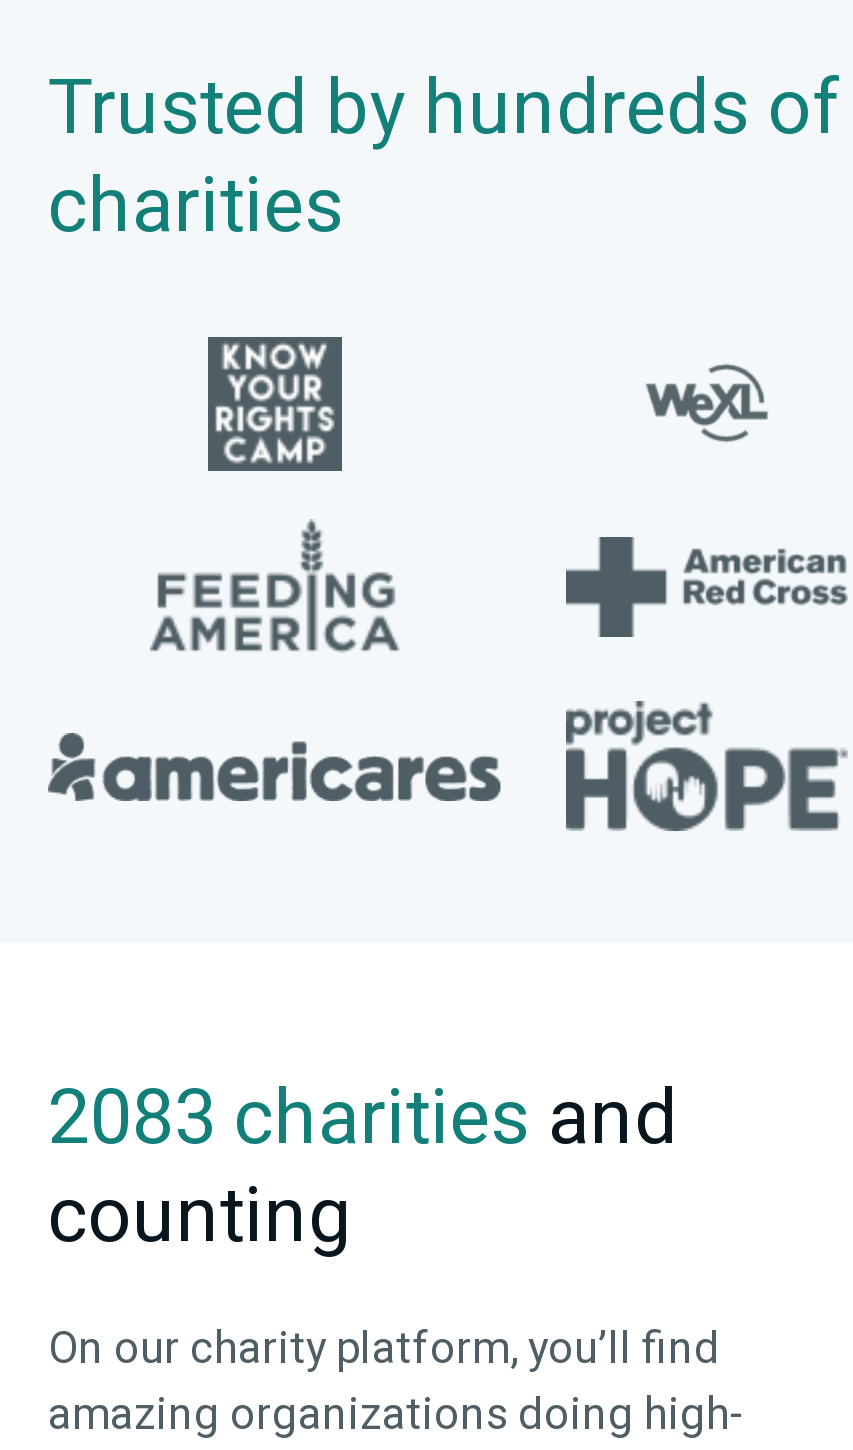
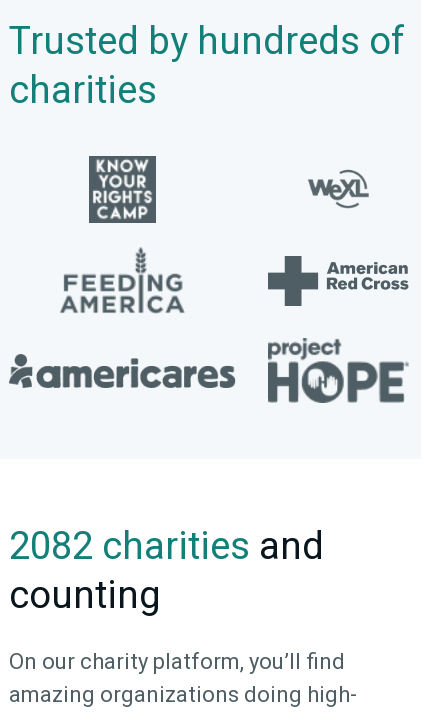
- 2083 charities and
+ 2082 charities and
